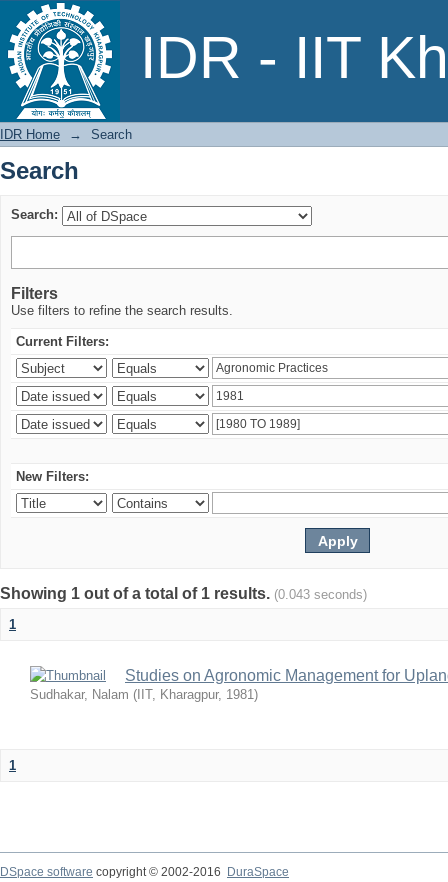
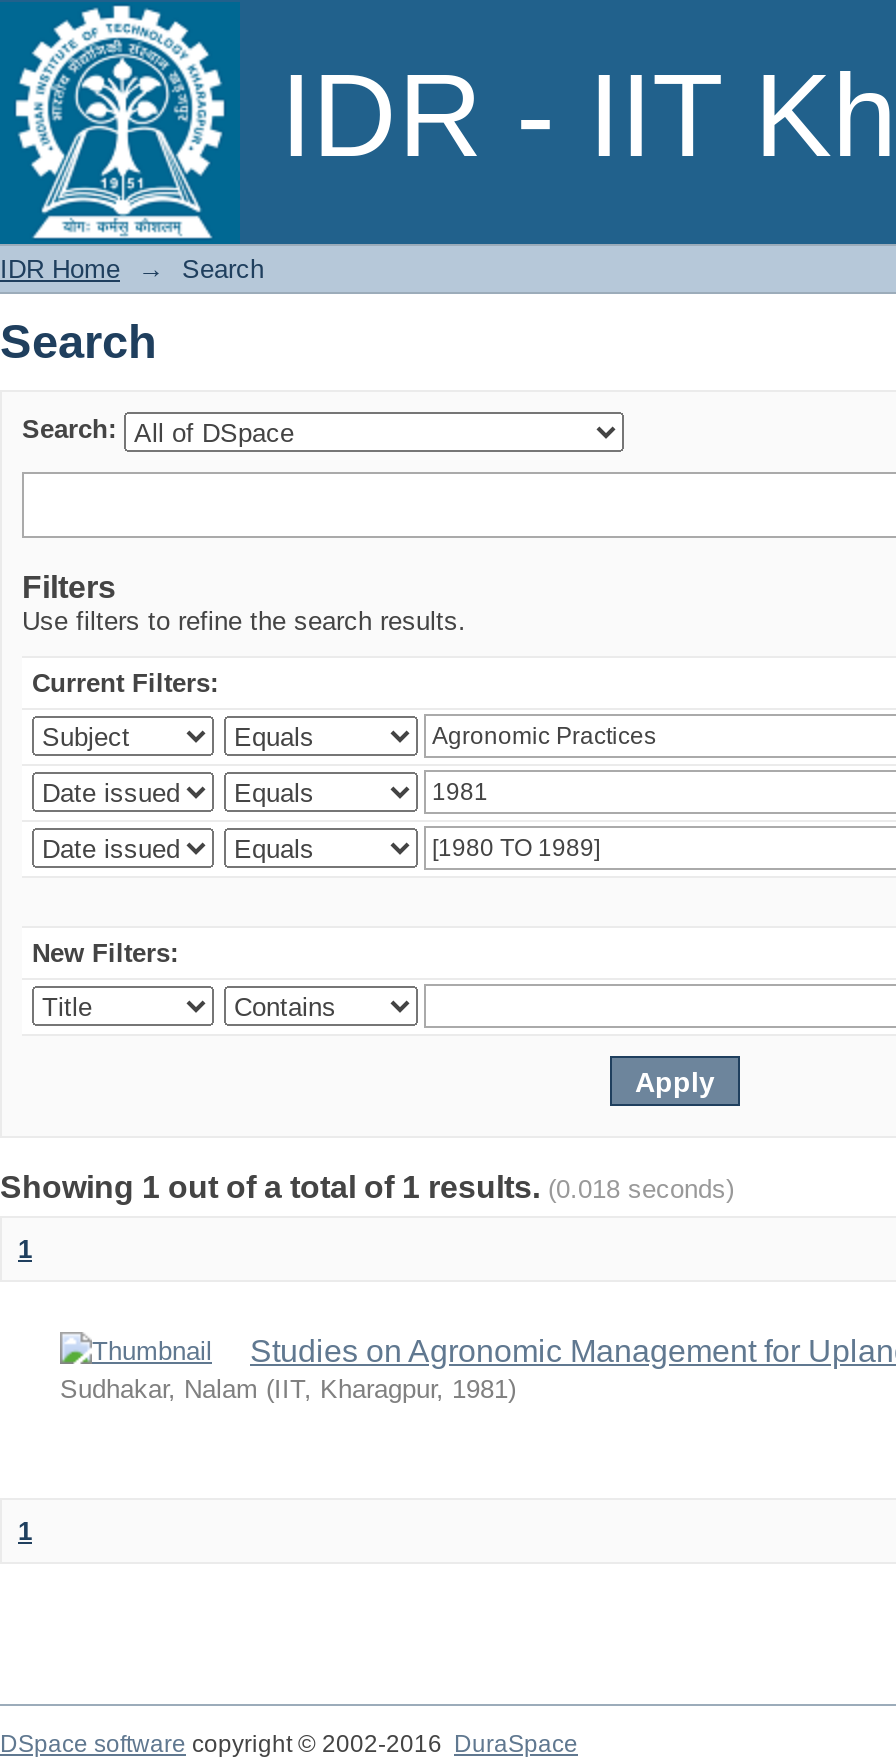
- Showing 1 out of a total of 1 results. (0.043 seconds)
+ Showing 1 out of a total of 1 results. (0.018 seconds)
